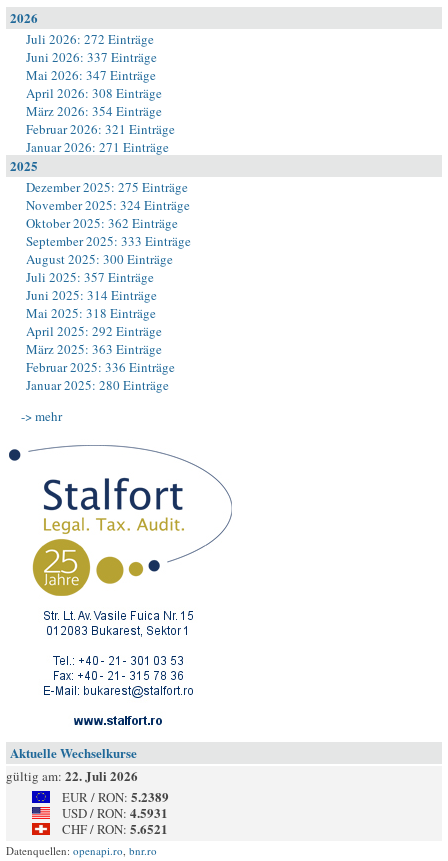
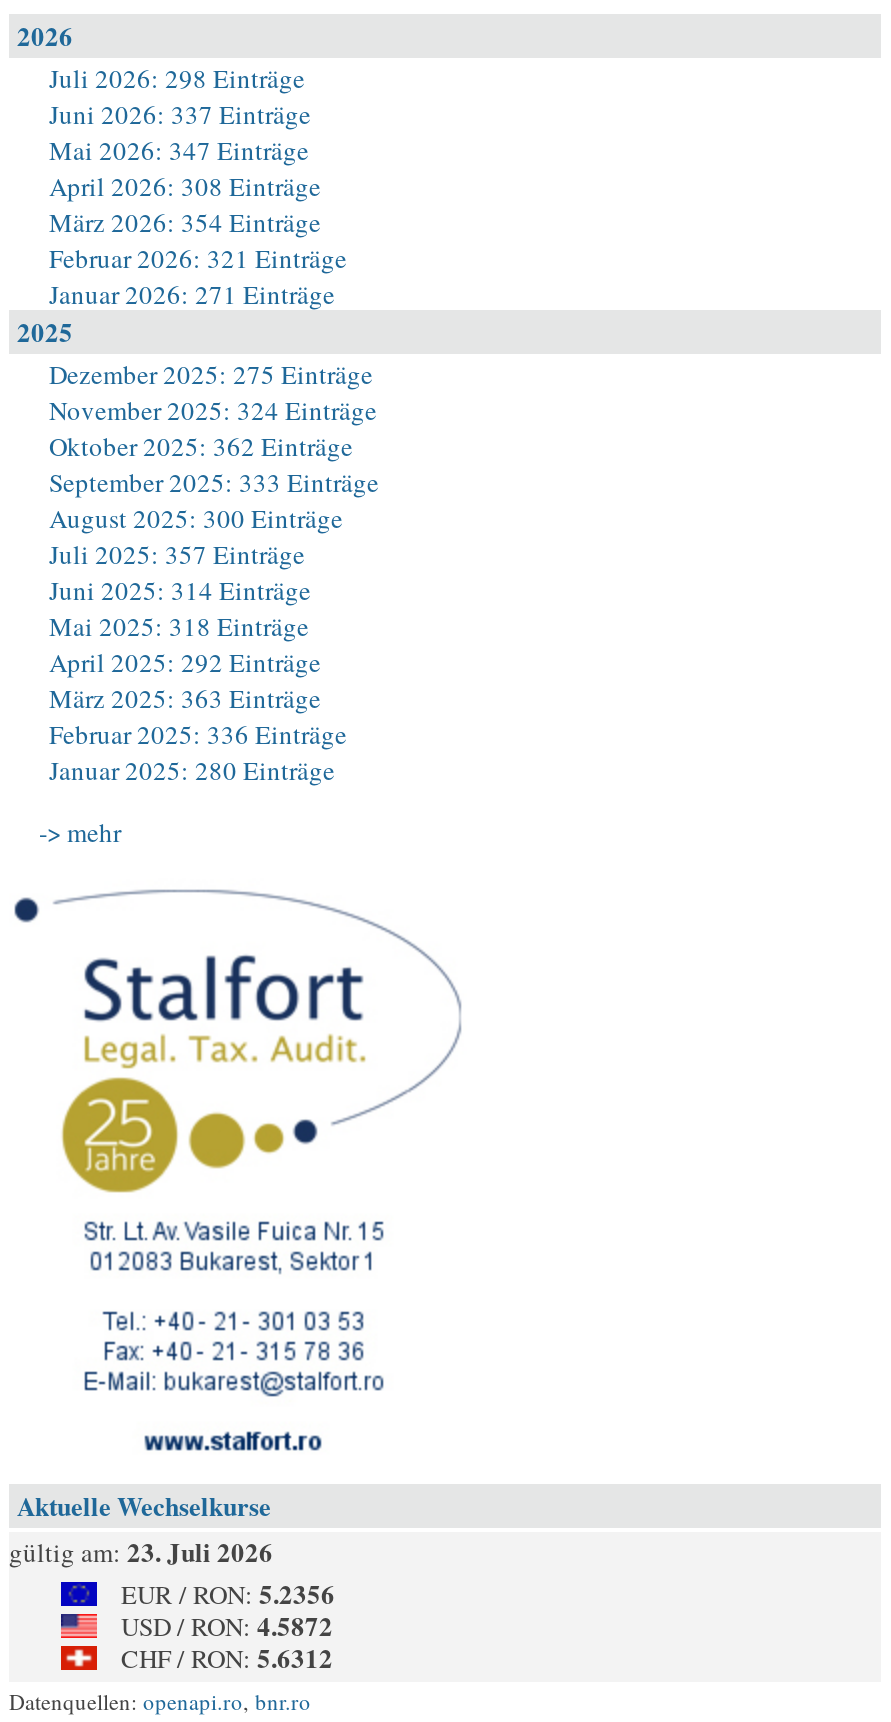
- Juli 2026: 272 Einträge
+ Juli 2026: 298 Einträge

- gültig am: 22. Juli 2026
+ gültig am: 23. Juli 2026

- EUR / RON: 5.2389
+ EUR / RON: 5.2356

- USD / RON: 4.5931
+ USD / RON: 4.5872

- CHF / RON: 5.6521
+ CHF / RON: 5.6312
